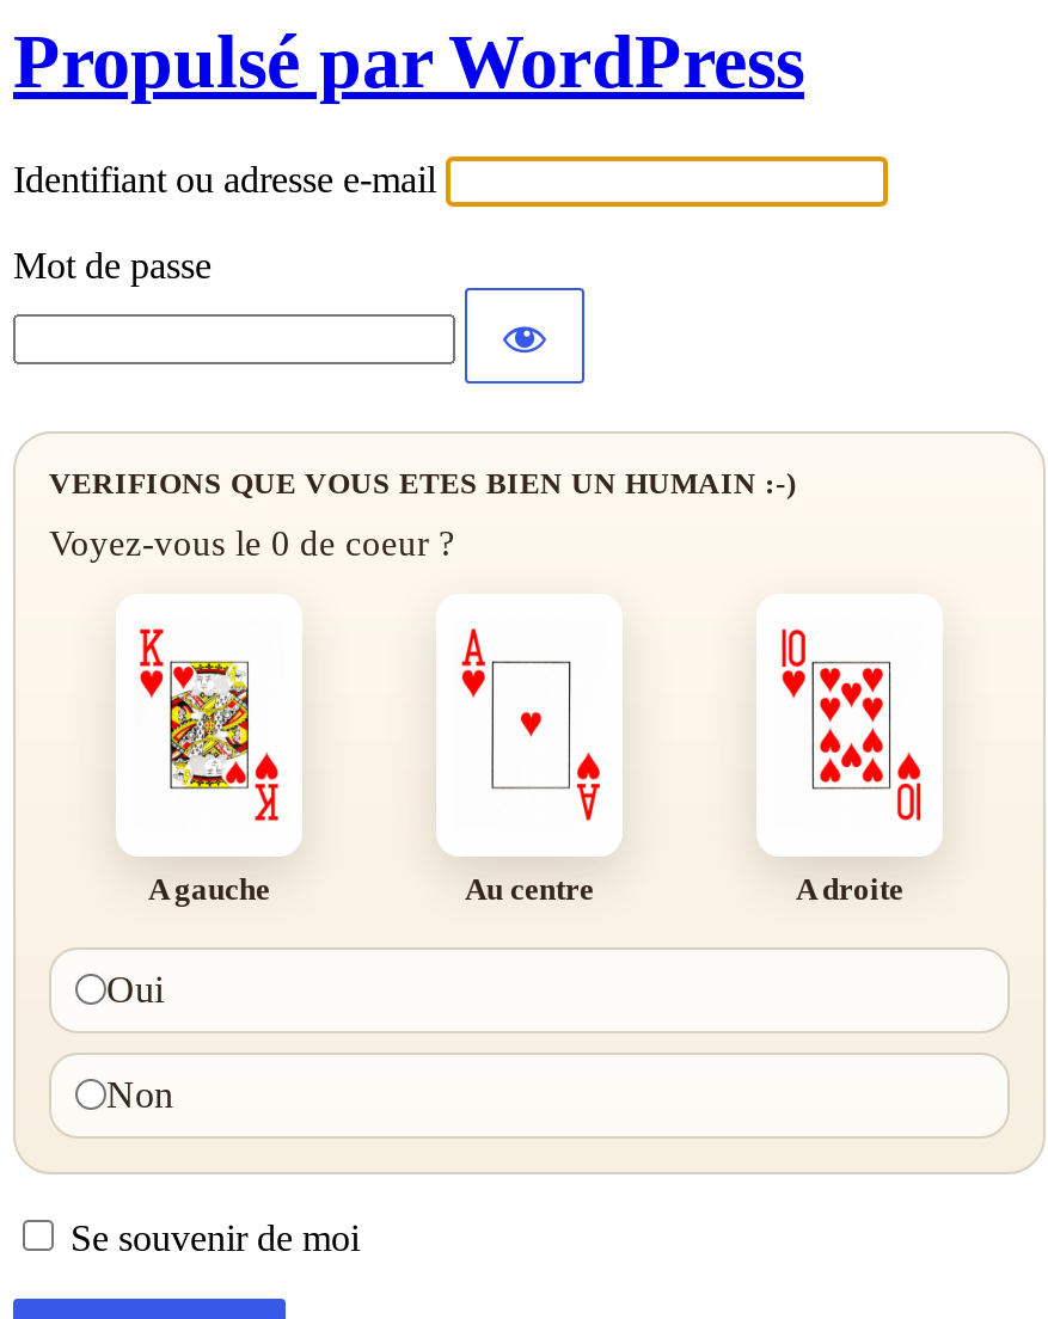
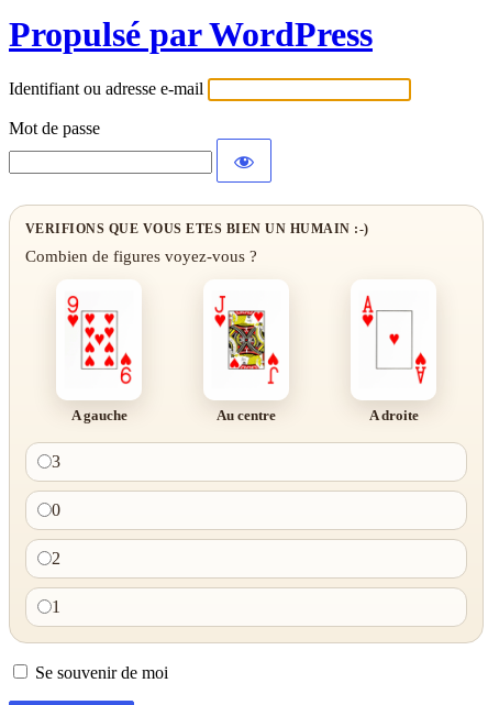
- Voyez-vous le 0 de coeur ?
+ Combien de figures voyez-vous ?

- [image]
+ [image]

- [image]
+ [image]

- [image]
+ [image]

- Oui
- Non
+ 3
+ 0
+ 2
+ 1
